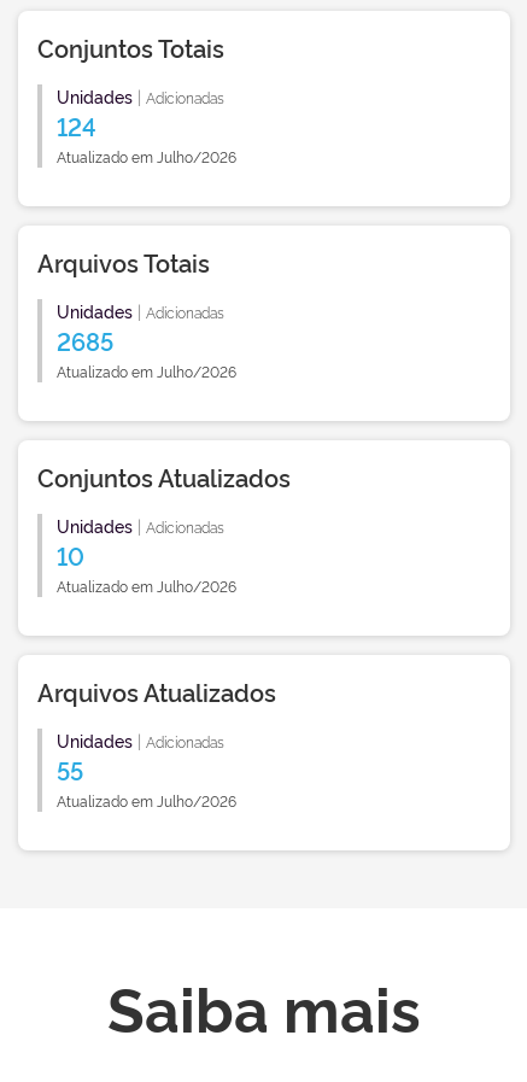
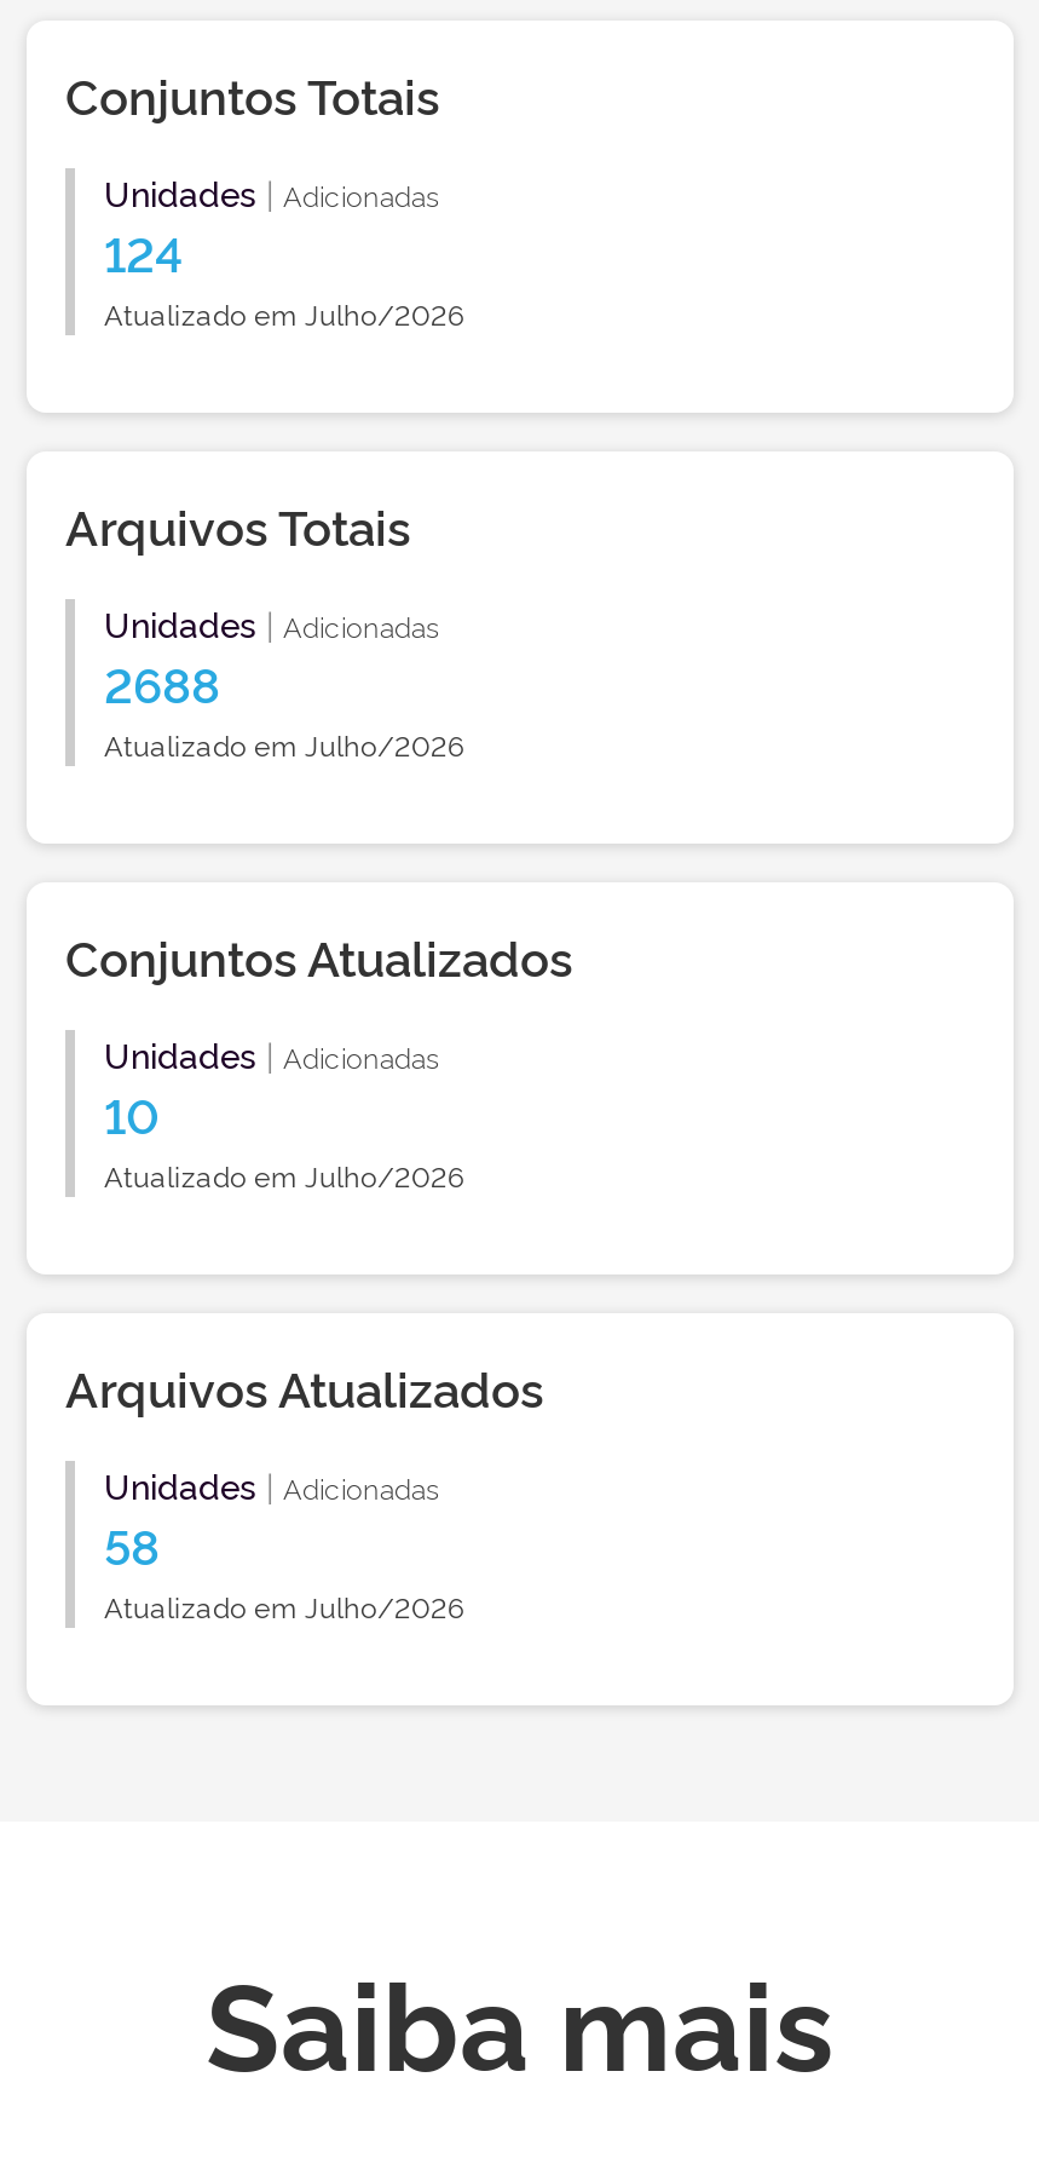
- 2685
+ 2688

- 55
+ 58
